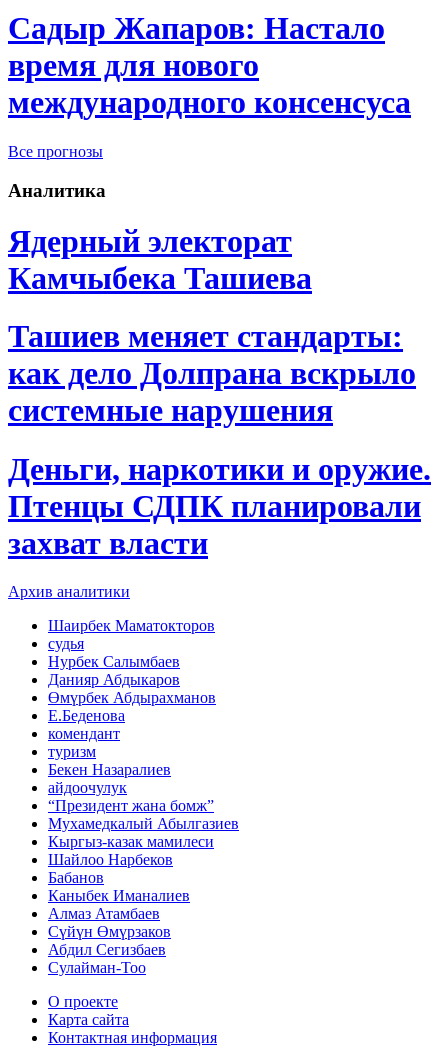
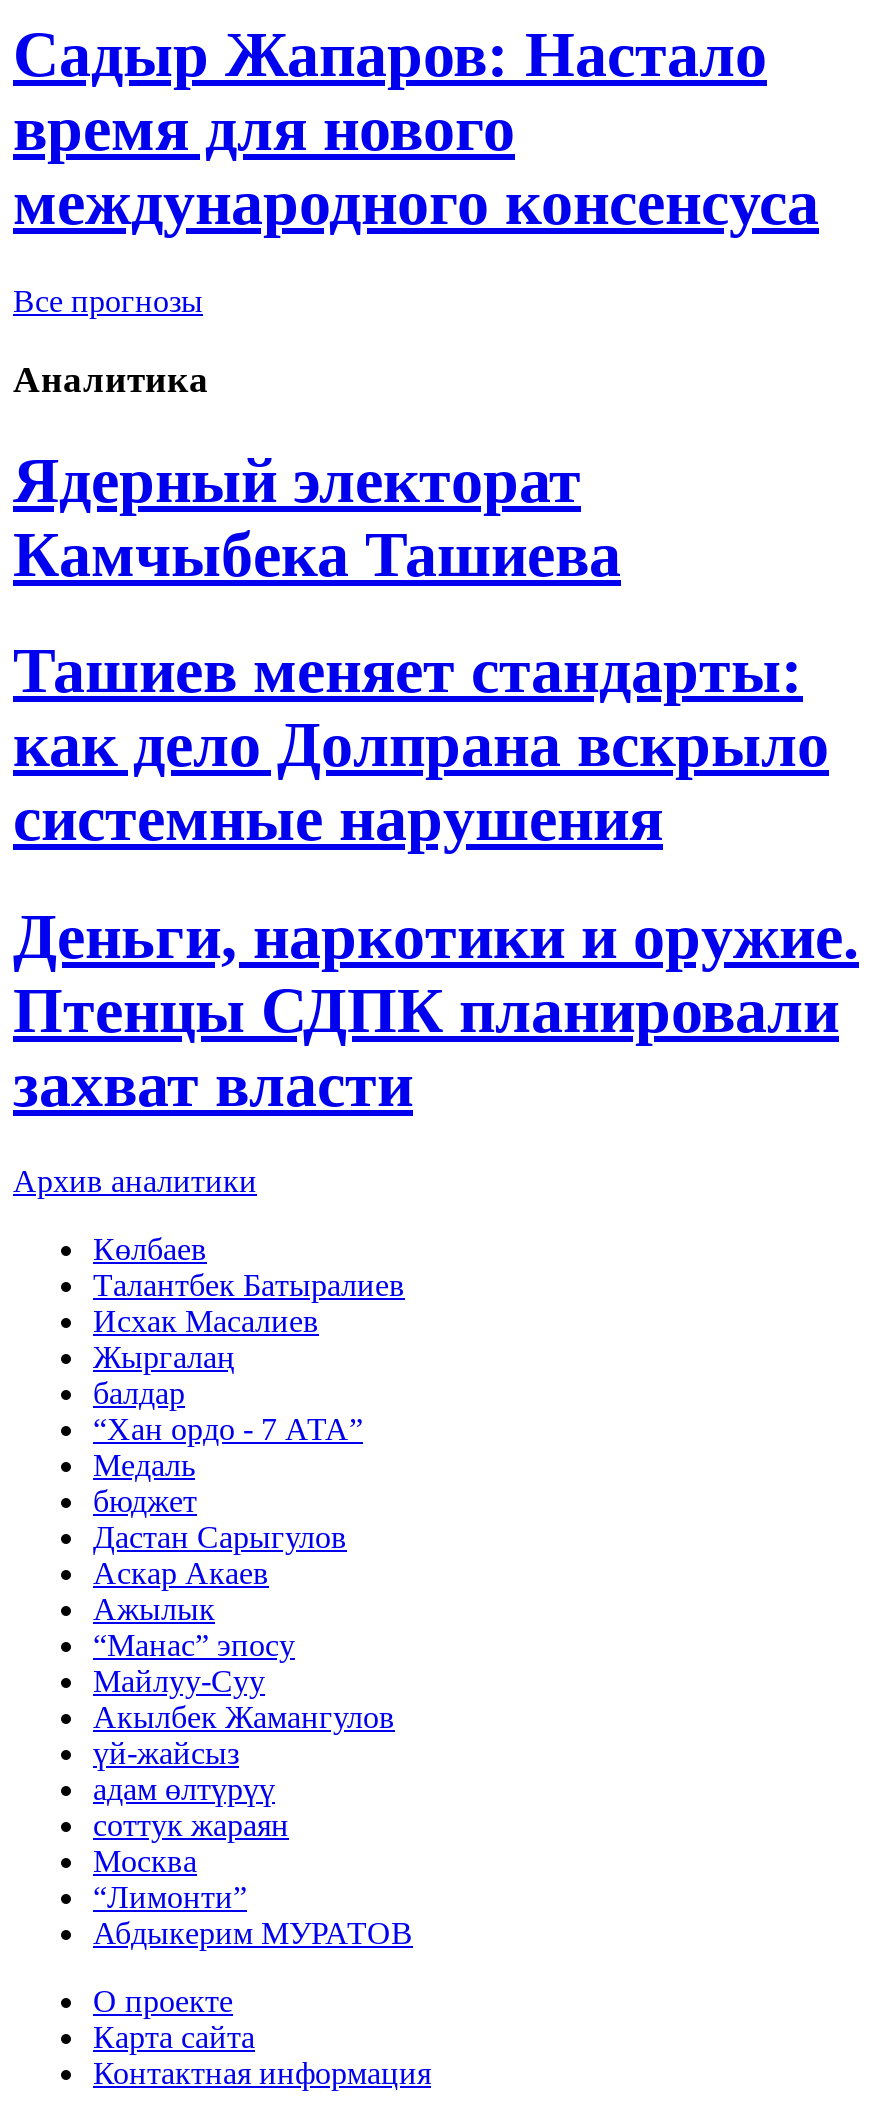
- Шаирбек Маматокторов
- судья
- Нурбек Салымбаев
- Данияр Абдыкаров
- Өмүрбек Абдырахманов
- Е.Беденова
- комендант
- туризм
- Бекен Назаралиев
- айдоочулук
- “Президент жана бомж”
- Мухамедкалый Абылгазиев
- Кыргыз-казак мамилеси
- Шайлоо Нарбеков
- Бабанов
- Каныбек Иманалиев
- Алмаз Атамбаев
- Сүйүн Өмүрзаков
- Абдил Сегизбаев
- Сулайман-Тоо
+ Көлбаев
+ Талантбек Батыралиев
+ Исхак Масалиев
+ Жыргалаң
+ балдар
+ “Хан ордо - 7 АТА”
+ Медаль
+ бюджет
+ Дастан Сарыгулов
+ Аскар Акаев
+ Ажылык
+ “Манас” эпосу
+ Майлуу-Суу
+ Акылбек Жамангулов
+ үй-жайсыз
+ адам өлтүрүү
+ соттук жараян
+ Москва
+ “Лимонти”
+ Абдыкерим МУРАТОВ
